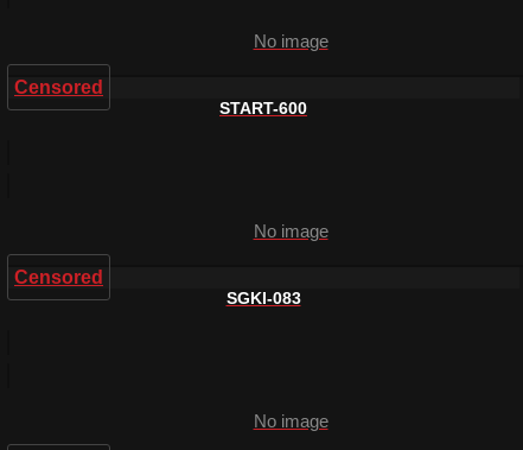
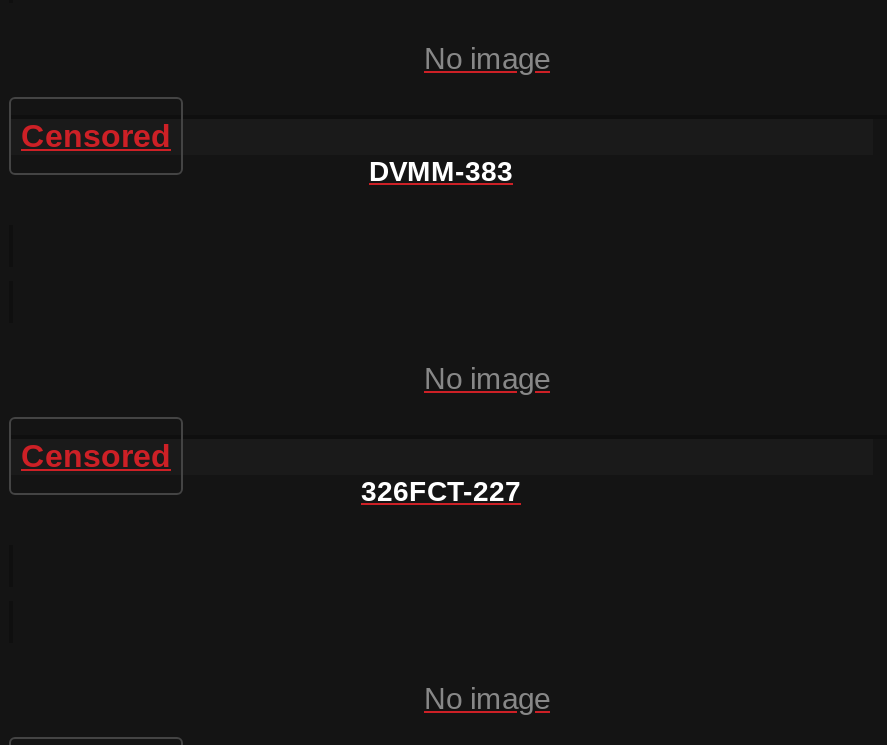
- START-600
+ DVMM-383

- SGKI-083
+ 326FCT-227
